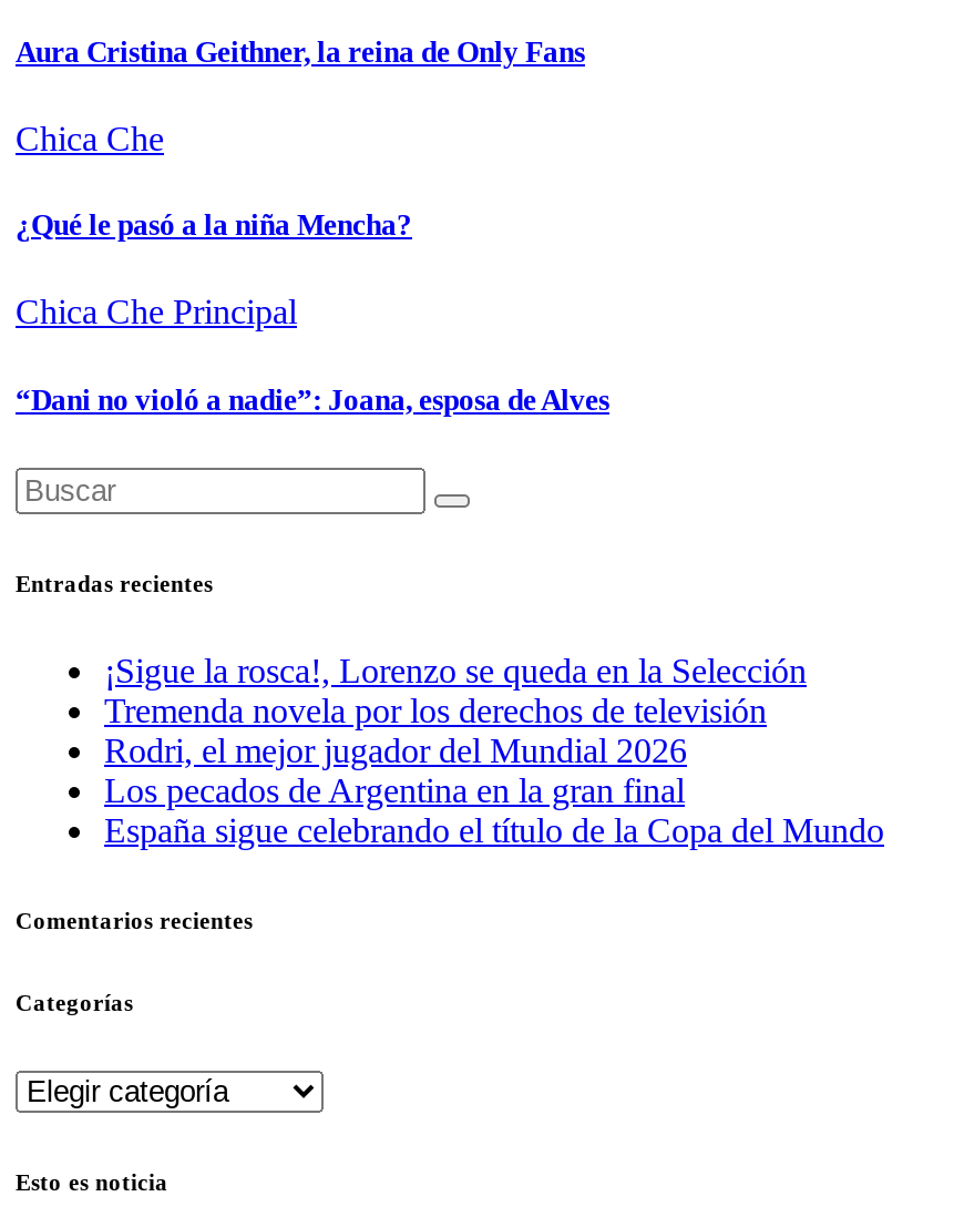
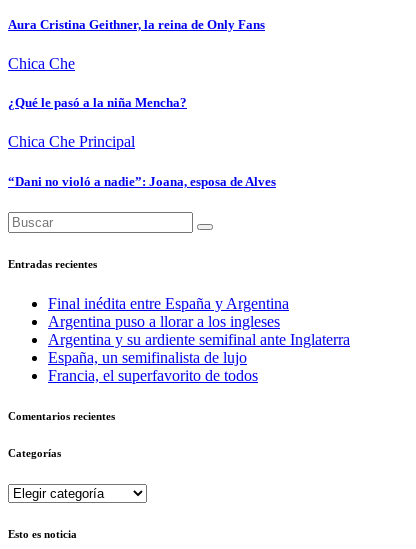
- ¡Sigue la rosca!, Lorenzo se queda en la Selección
- Tremenda novela por los derechos de televisión
- Rodri, el mejor jugador del Mundial 2026
- Los pecados de Argentina en la gran final
- España sigue celebrando el título de la Copa del Mundo
+ Final inédita entre España y Argentina
+ Argentina puso a llorar a los ingleses
+ Argentina y su ardiente semifinal ante Inglaterra
+ España, un semifinalista de lujo
+ Francia, el superfavorito de todos
